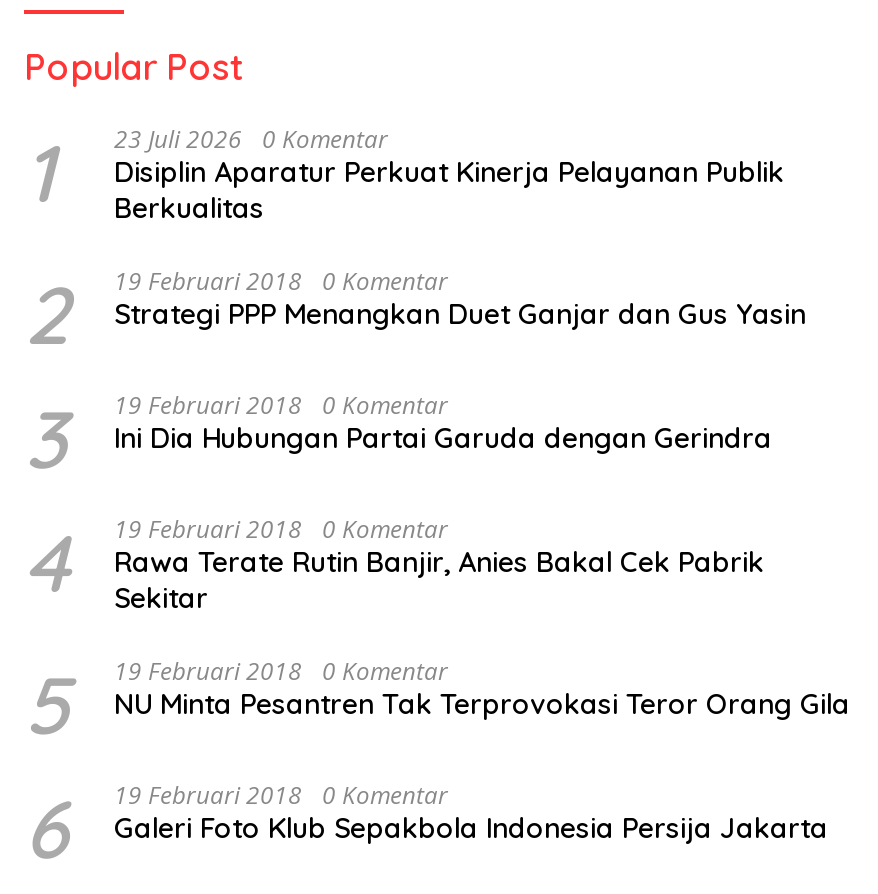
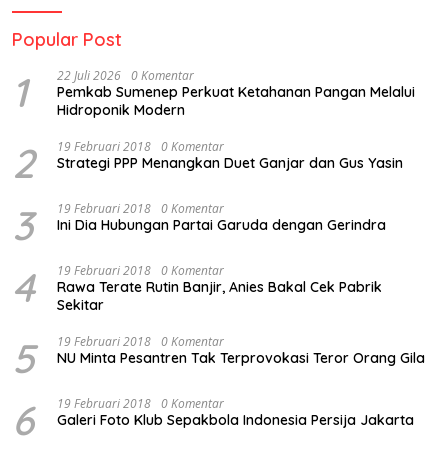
- 23 Juli 2026 0 Komentar
- Disiplin Aparatur Perkuat Kinerja Pelayanan Publik
- Berkualitas
+ 22 Juli 2026 0 Komentar
+ Pemkab Sumenep Perkuat Ketahanan Pangan Melalui
+ Hidroponik Modern
